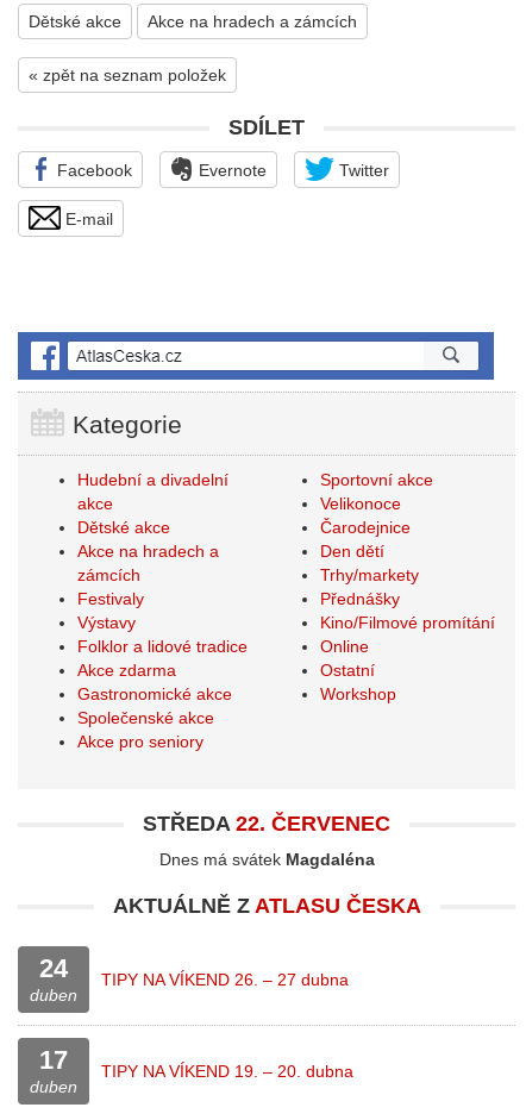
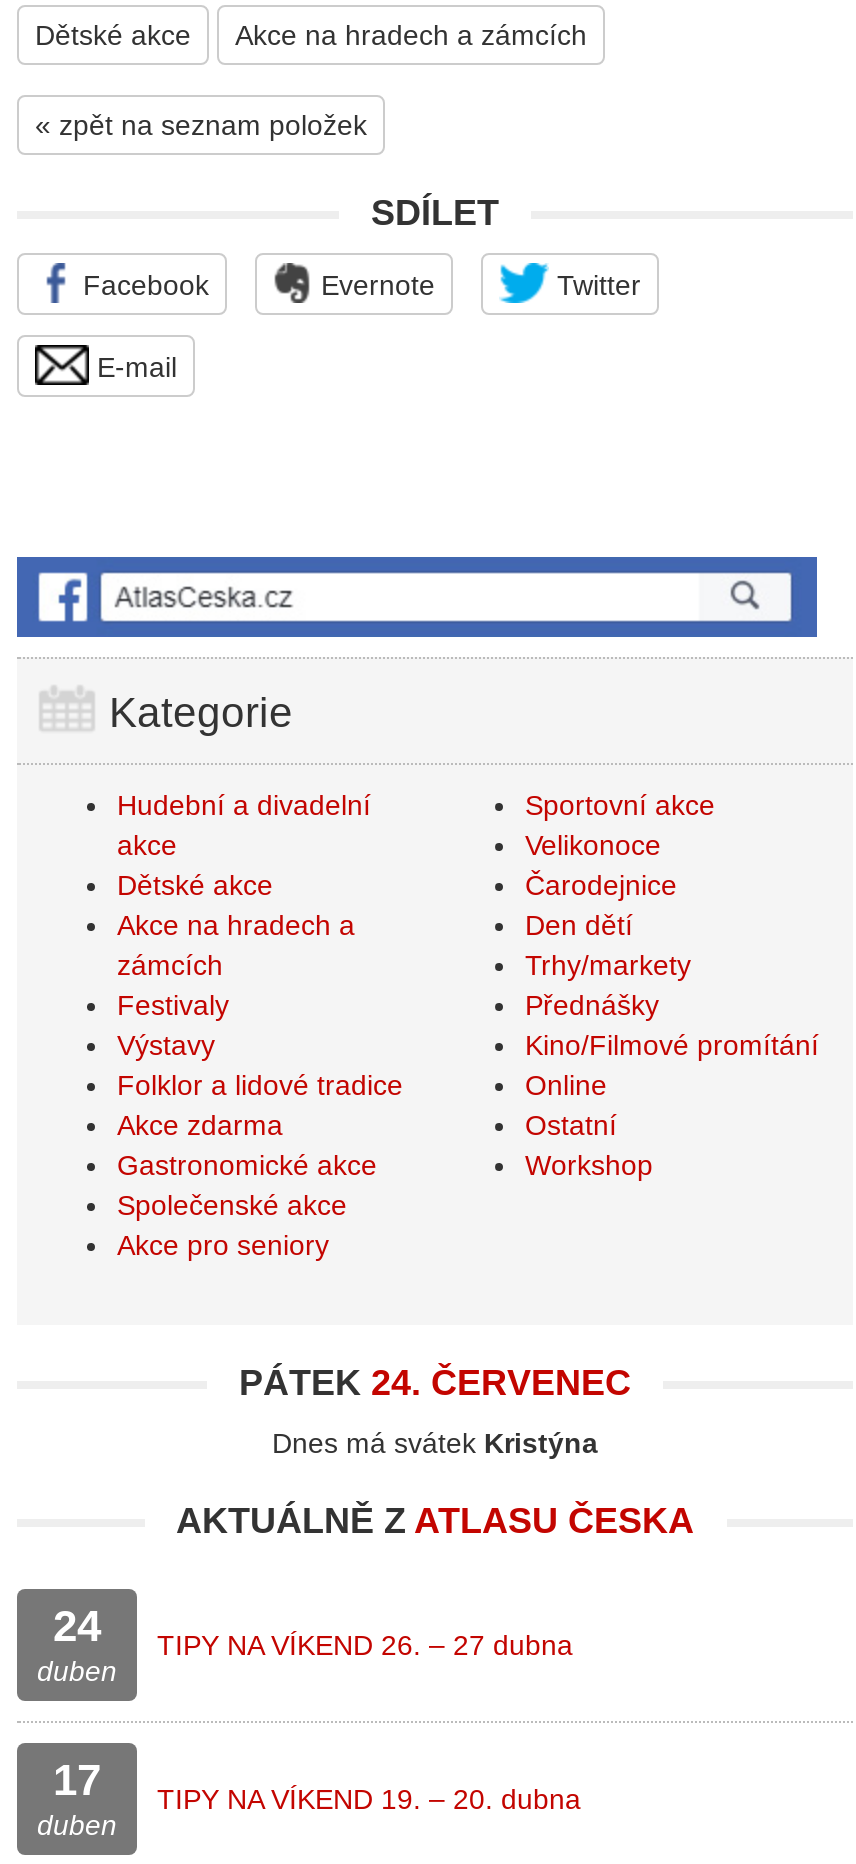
- STŘEDA 22. ČERVENEC
+ PÁTEK 24. ČERVENEC

- Dnes má svátek Magdaléna
+ Dnes má svátek Kristýna
